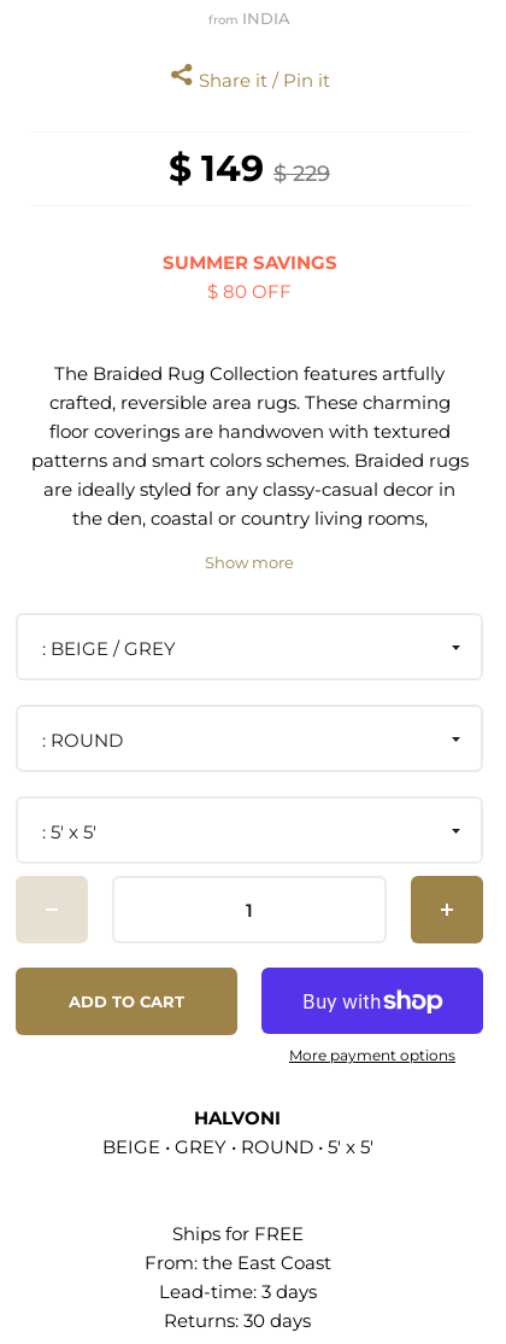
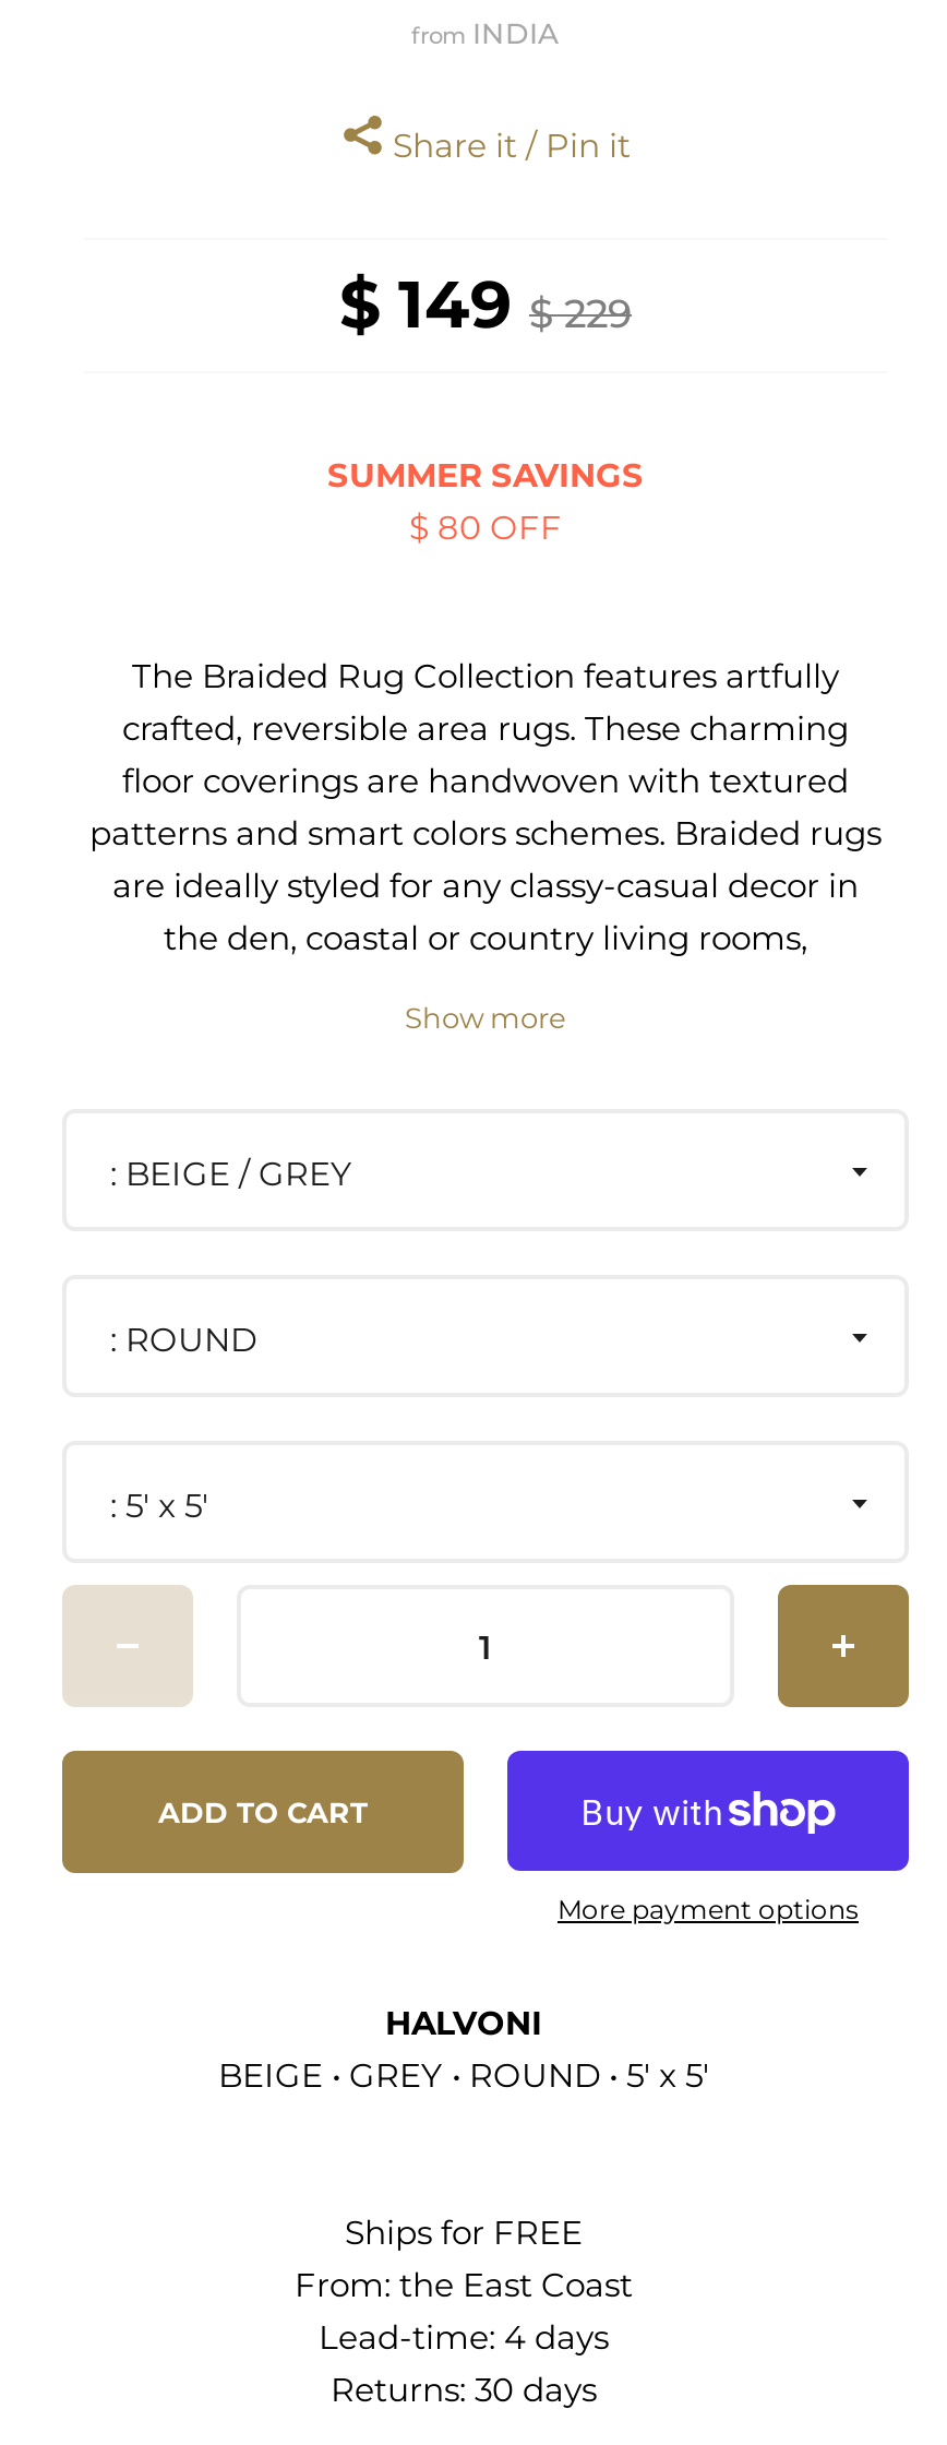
- Lead-time: 3 days
+ Lead-time: 4 days
